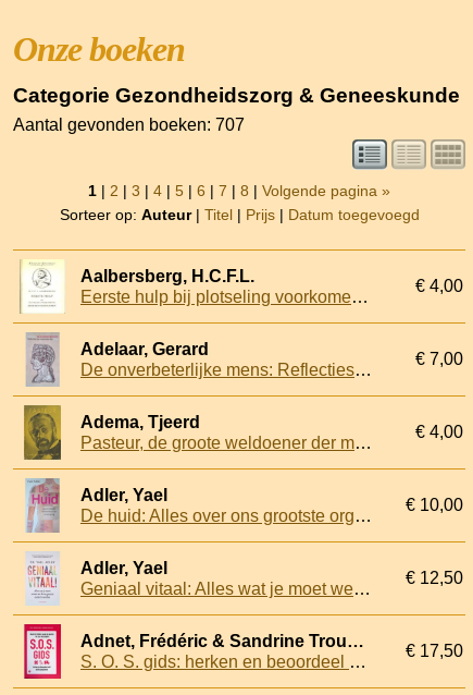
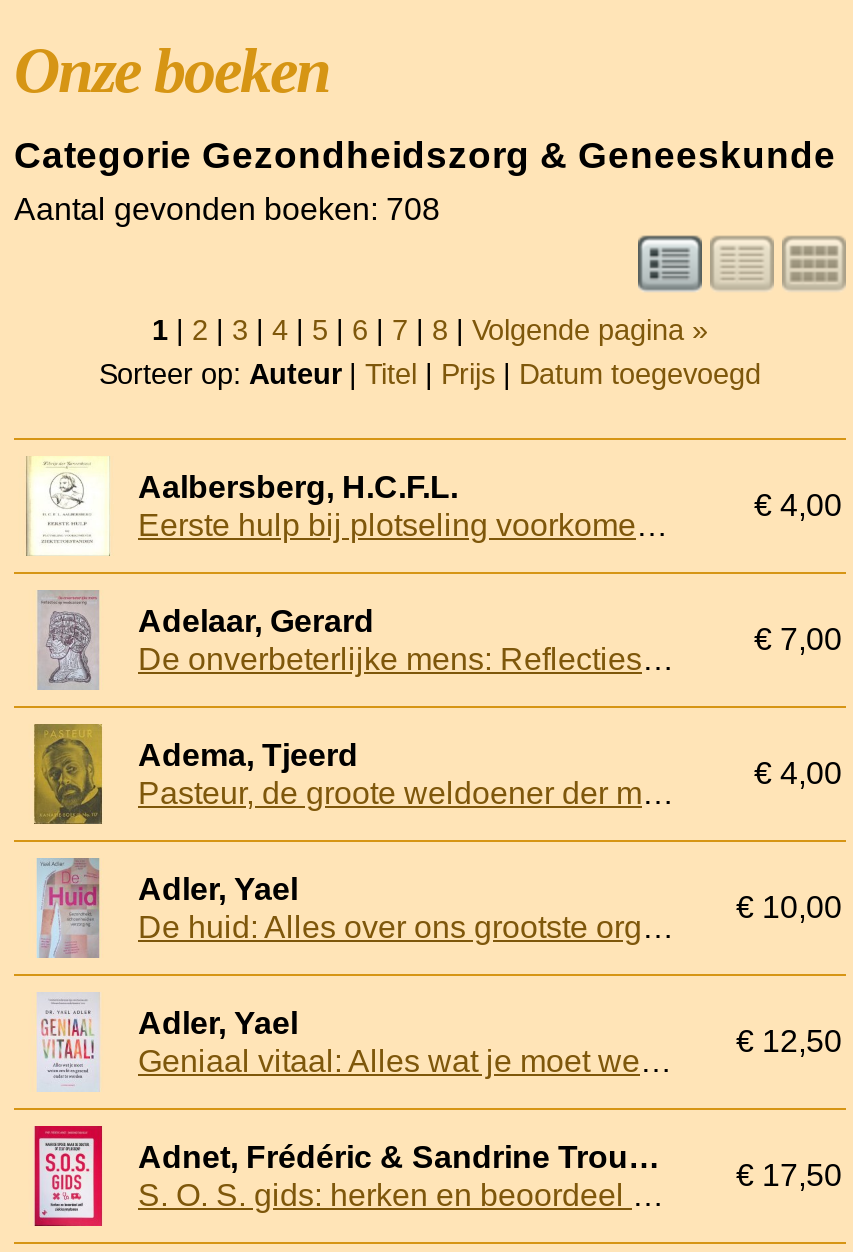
- Aantal gevonden boeken: 707
+ Aantal gevonden boeken: 708
